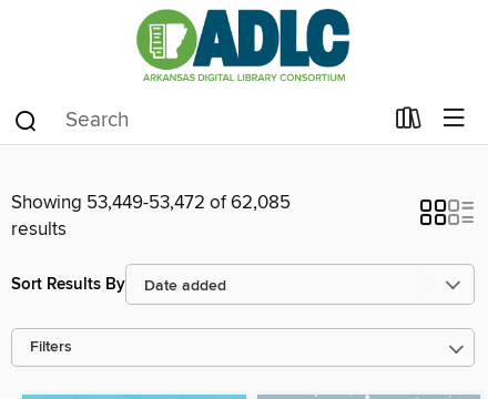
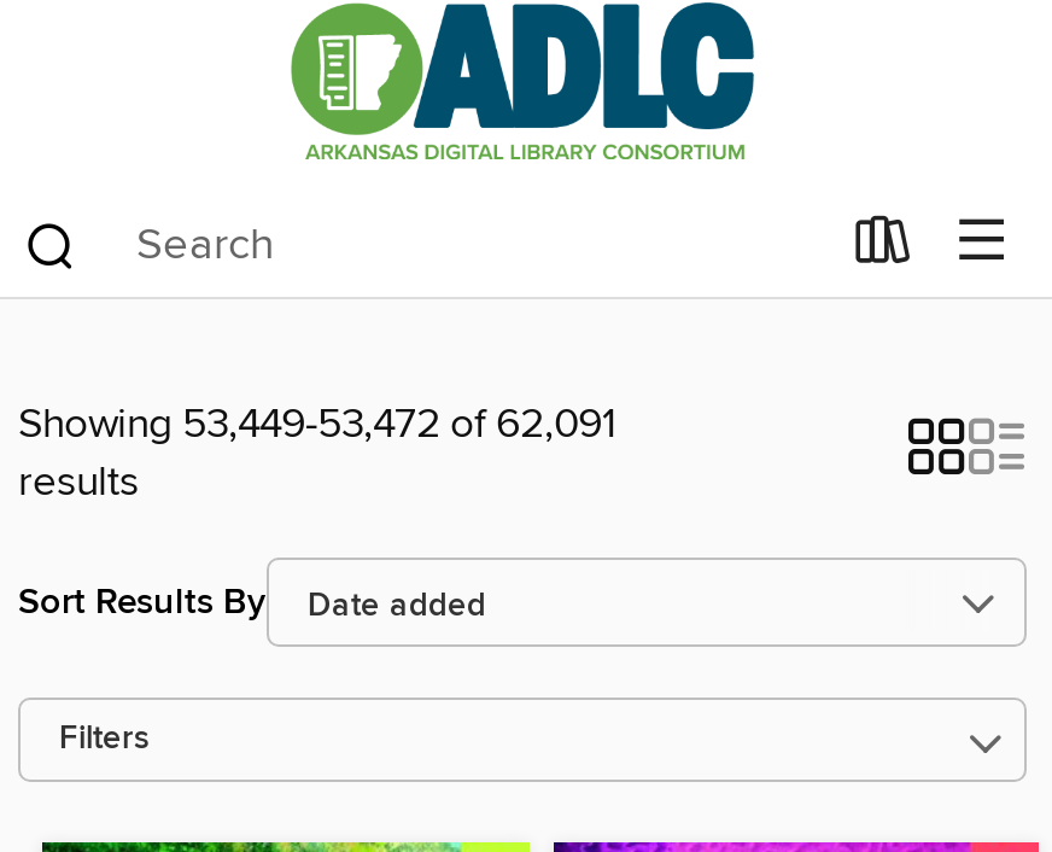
- Showing 53,449-53,472 of 62,085
+ Showing 53,449-53,472 of 62,091
